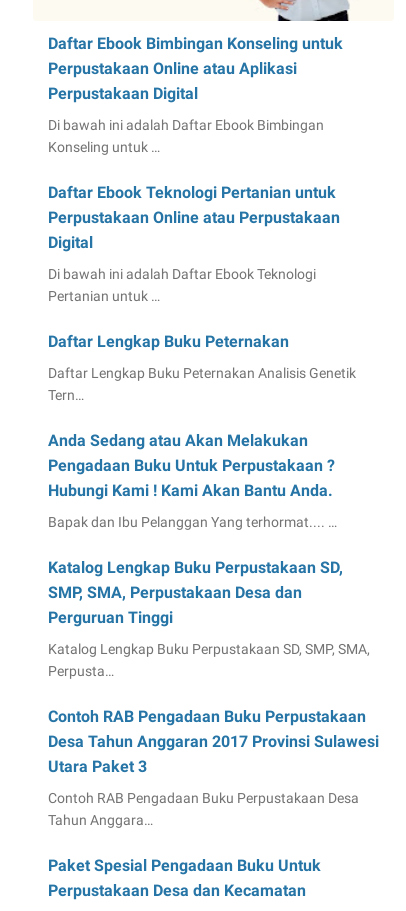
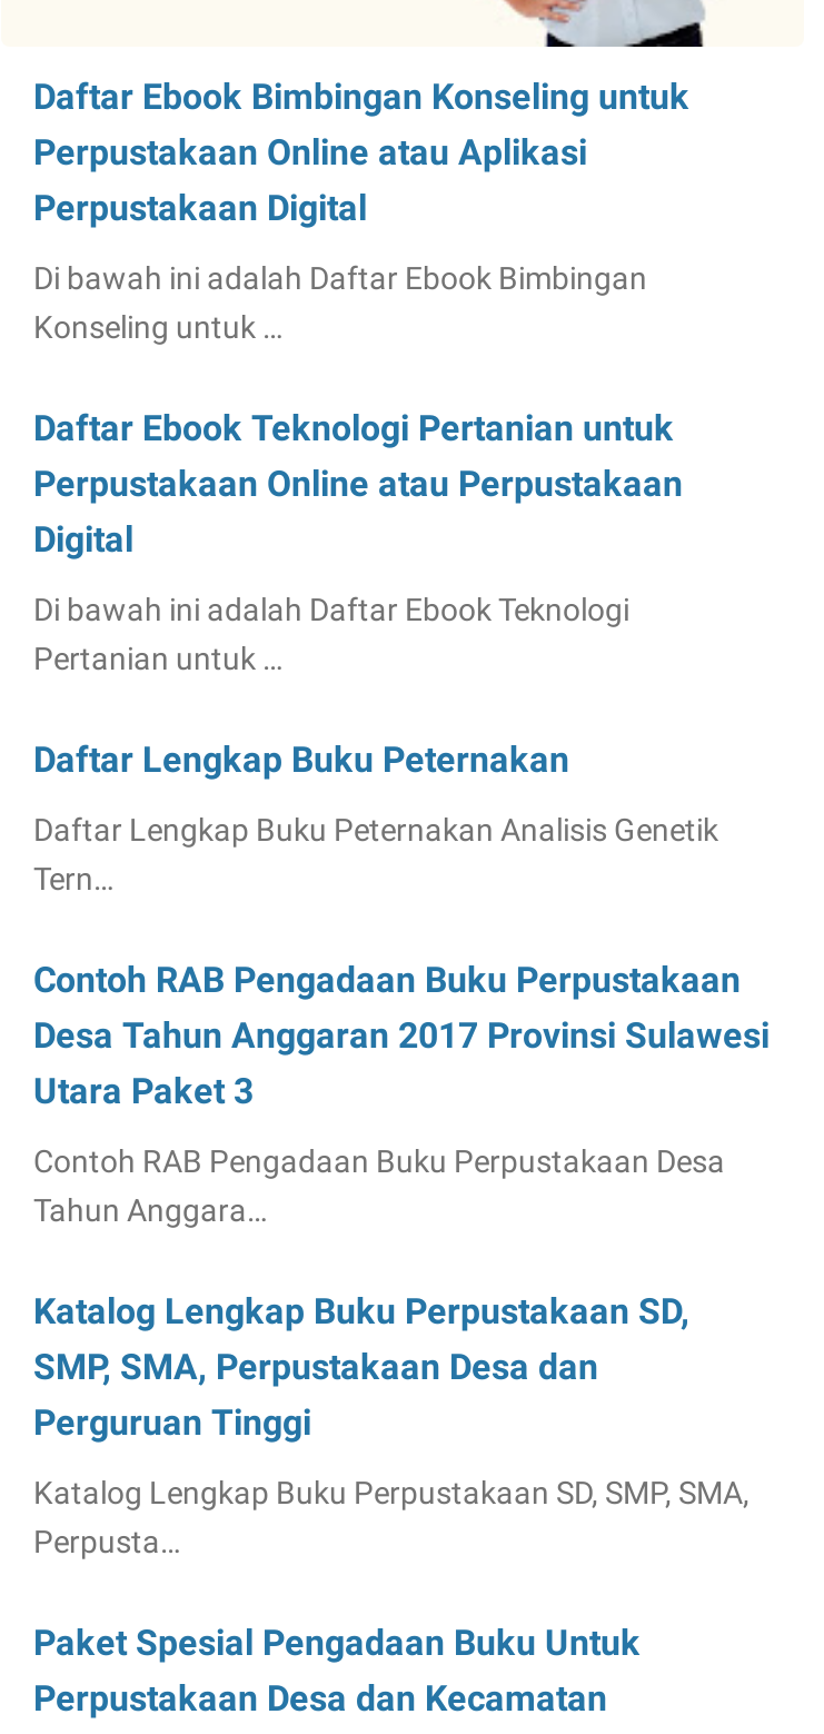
- Anda Sedang atau Akan Melakukan
- Pengadaan Buku Untuk Perpustakaan ?
- Hubungi Kami ! Kami Akan Bantu Anda.

- Bapak dan Ibu Pelanggan Yang terhormat.... …

moved down: Katalog Lengkap Buku Perpustakaan SD, | SMP, SMA, Perpustakaan Desa dan | Perguruan Tinggi | Katalog Lengkap Buku Perpustakaan SD, SMP, SMA, | Perpusta…

moved up: Contoh RAB Pengadaan Buku Perpustakaan | Desa Tahun Anggaran 2017 Provinsi Sulawesi | Utara Paket 3

moved up: Contoh RAB Pengadaan Buku Perpustakaan Desa | Tahun Anggara…
